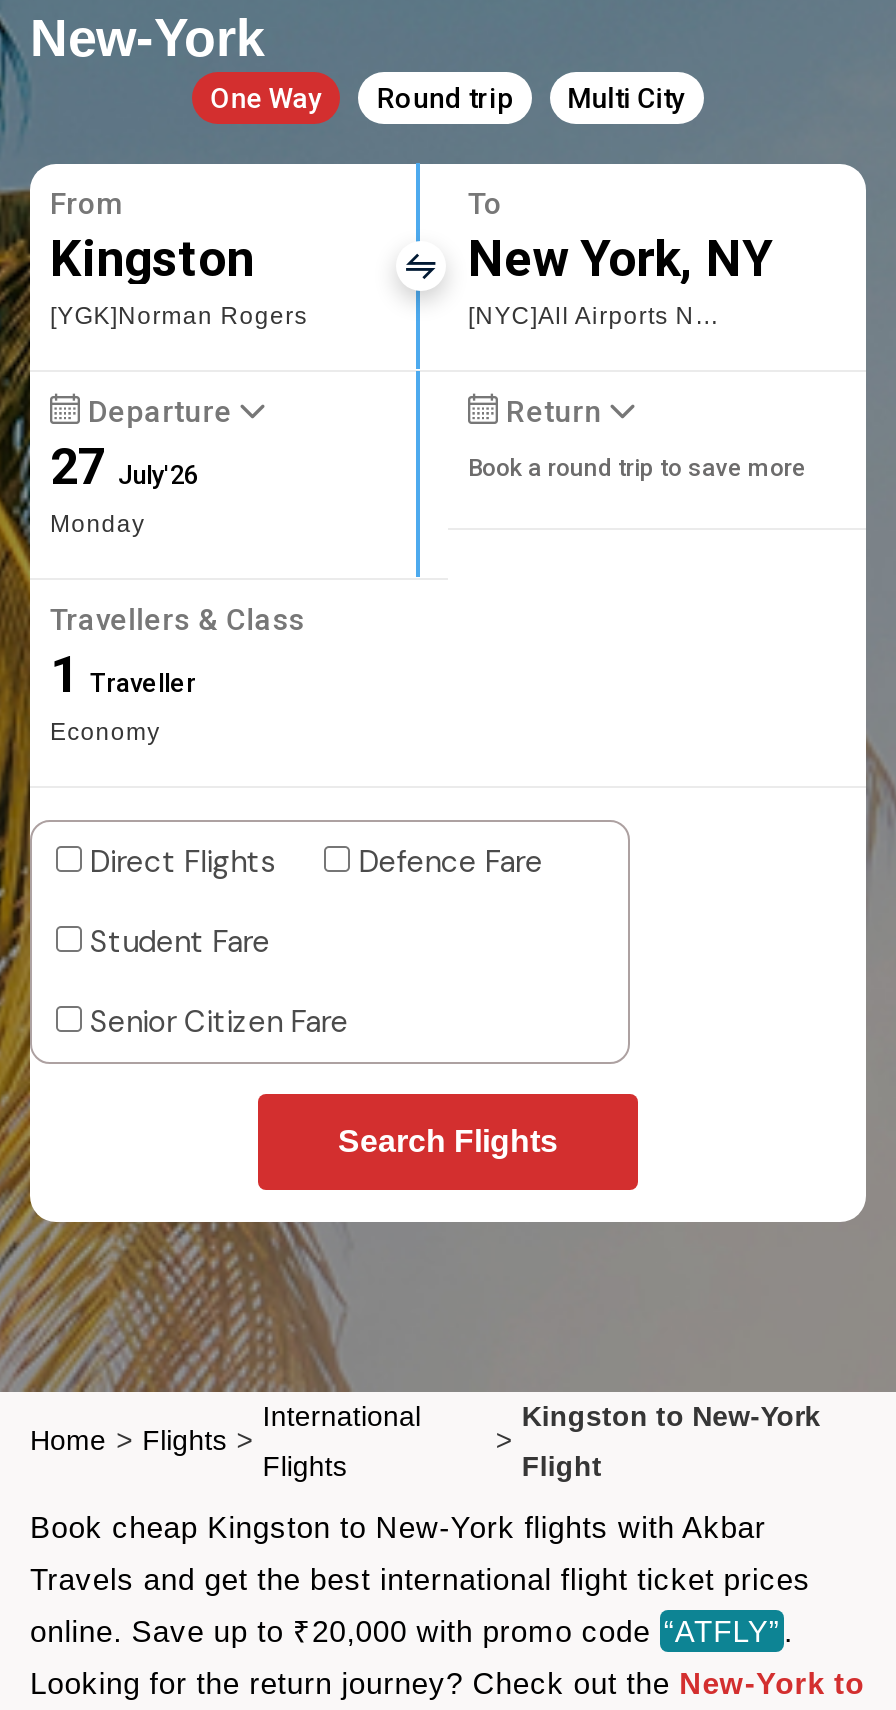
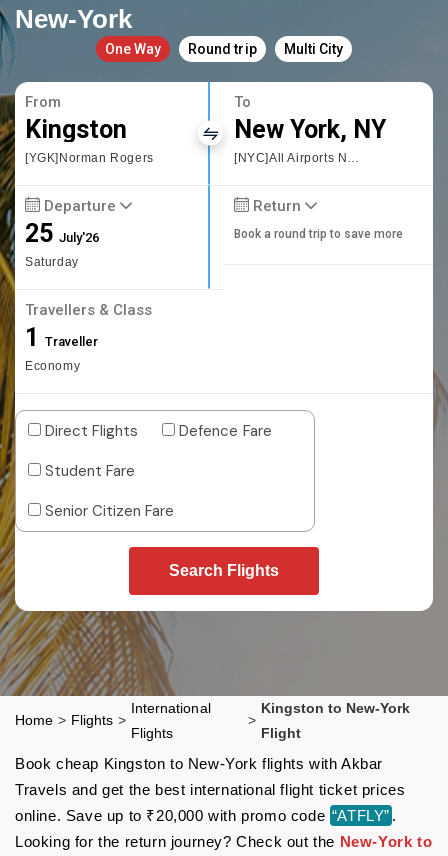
- 27 July'26
- Monday
+ 25 July'26
+ Saturday
